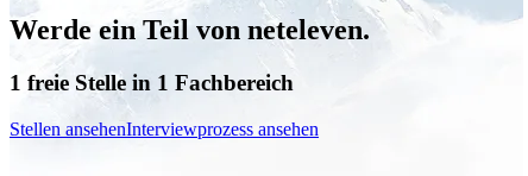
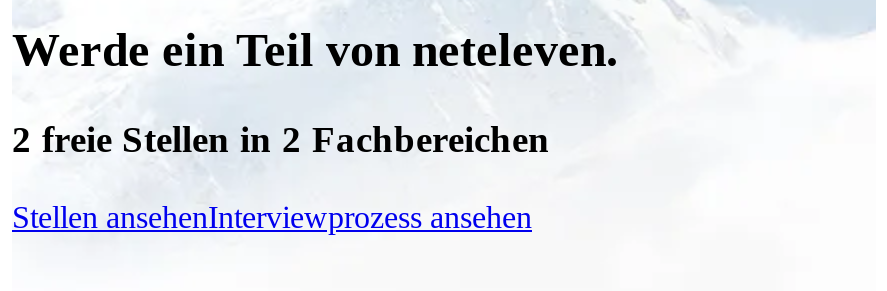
- 1 freie Stelle in 1 Fachbereich
+ 2 freie Stellen in 2 Fachbereichen
